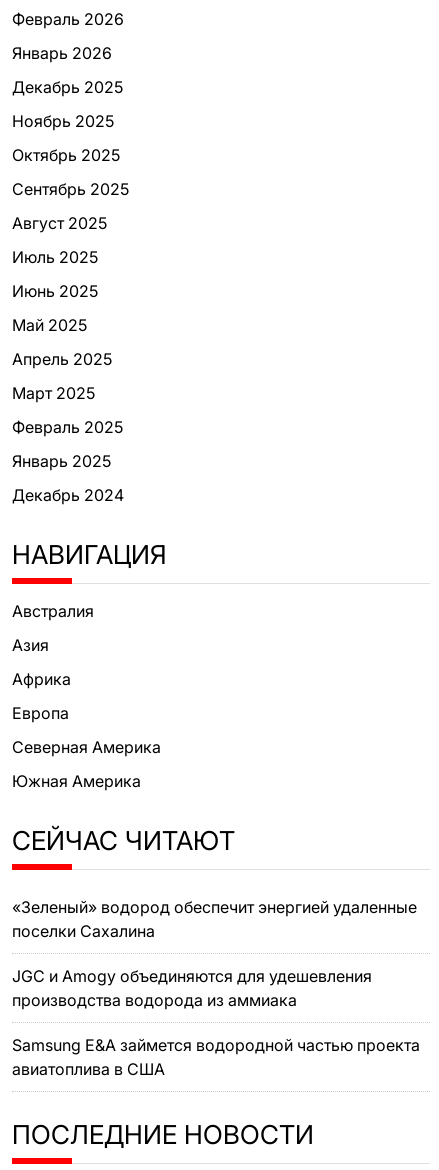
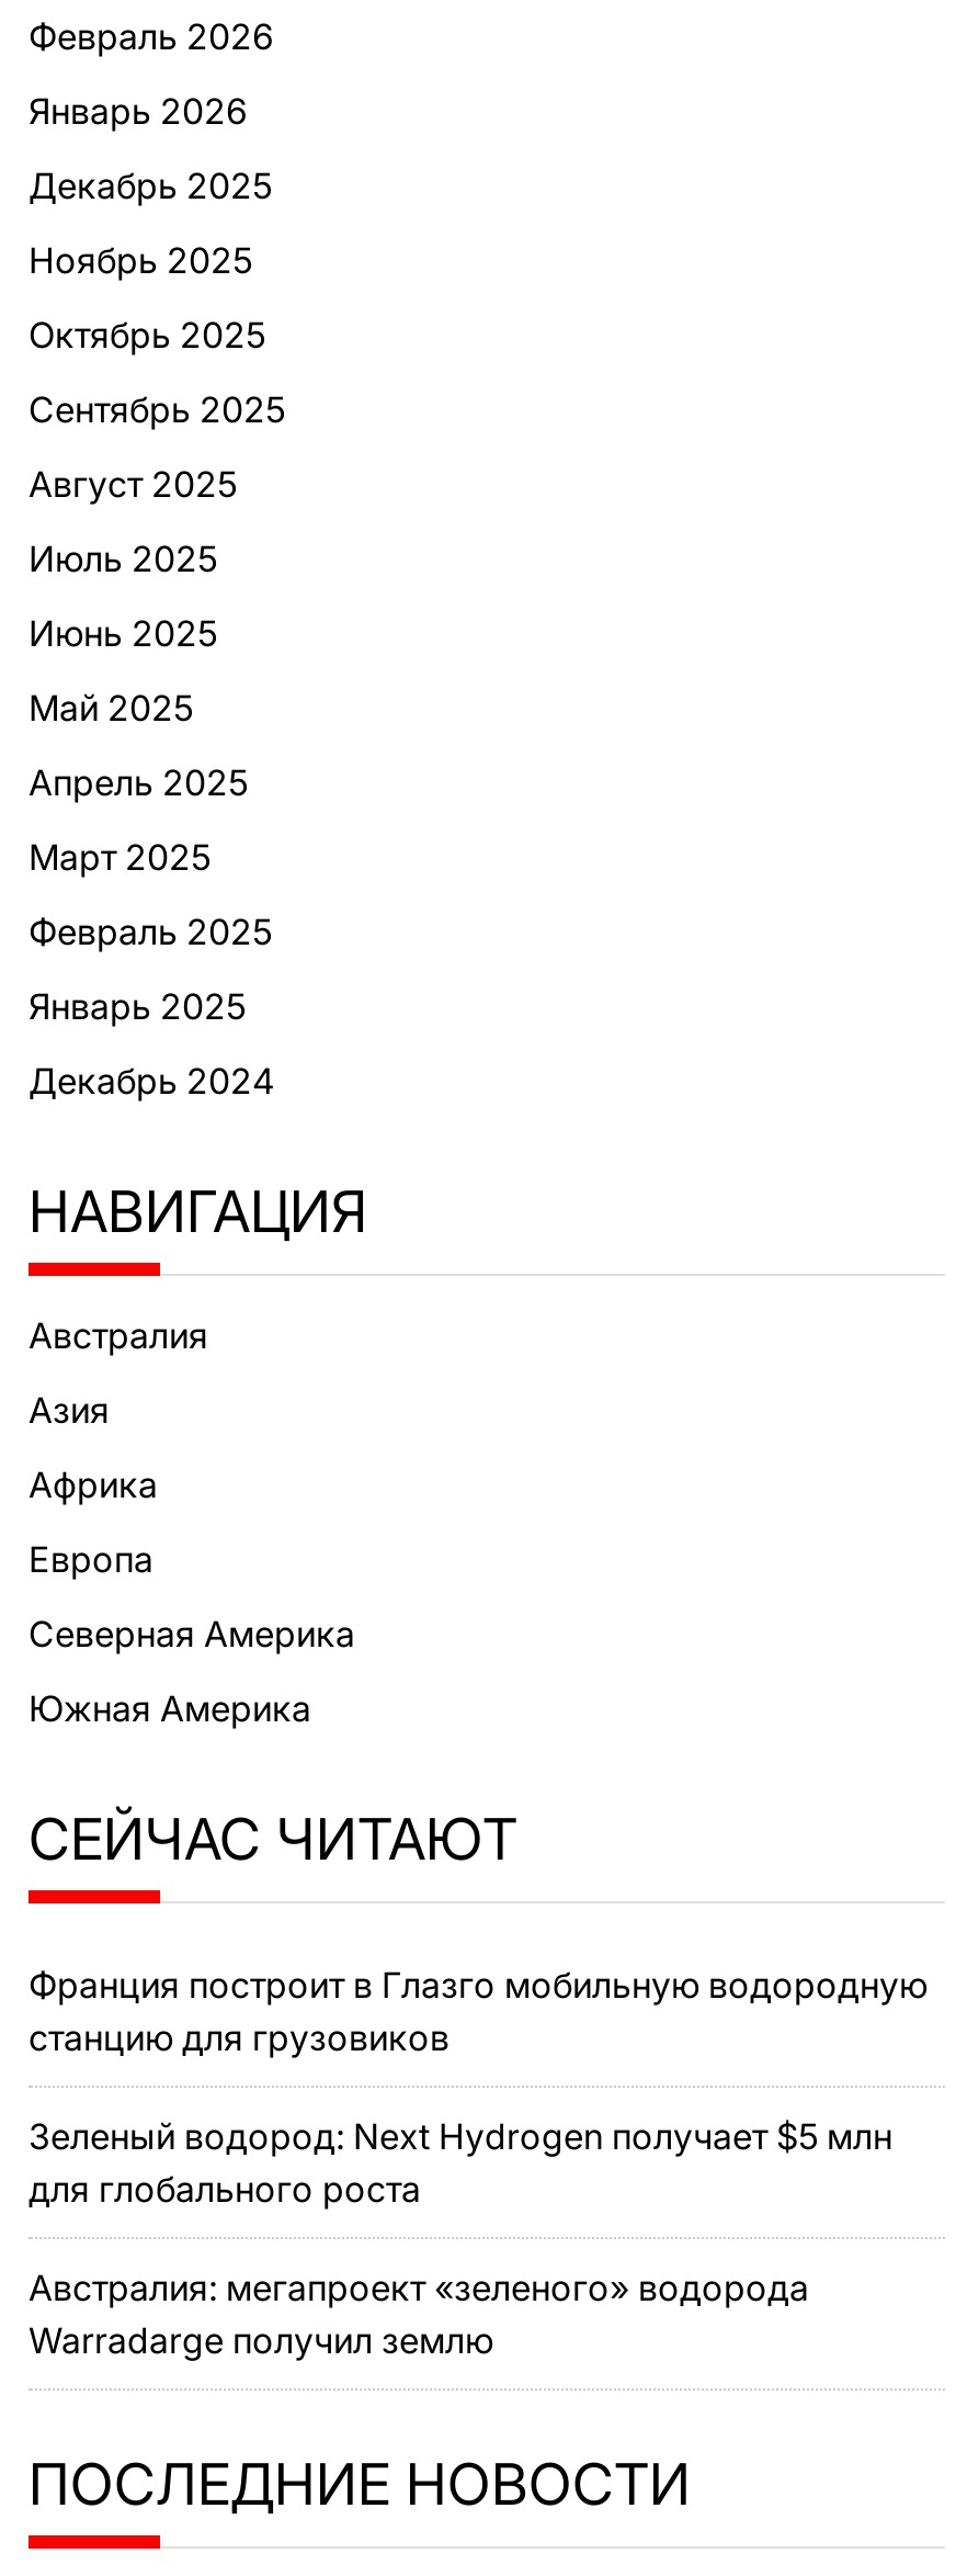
- «Зеленый» водород обеспечит энергией удаленные
- поселки Сахалина
+ Франция построит в Глазго мобильную водородную
+ станцию для грузовиков

- JGC и Amogy объединяются для удешевления
- производства водорода из аммиака
+ Зеленый водород: Next Hydrogen получает $5 млн
+ для глобального роста

- Samsung E&A займется водородной частью проекта
- авиатоплива в США
+ Австралия: мегапроект «зеленого» водорода
+ Warradarge получил землю
